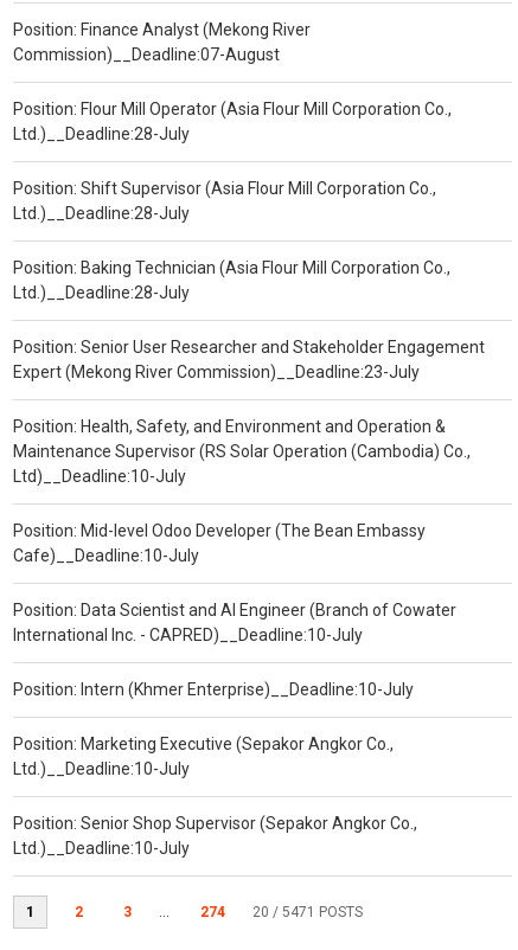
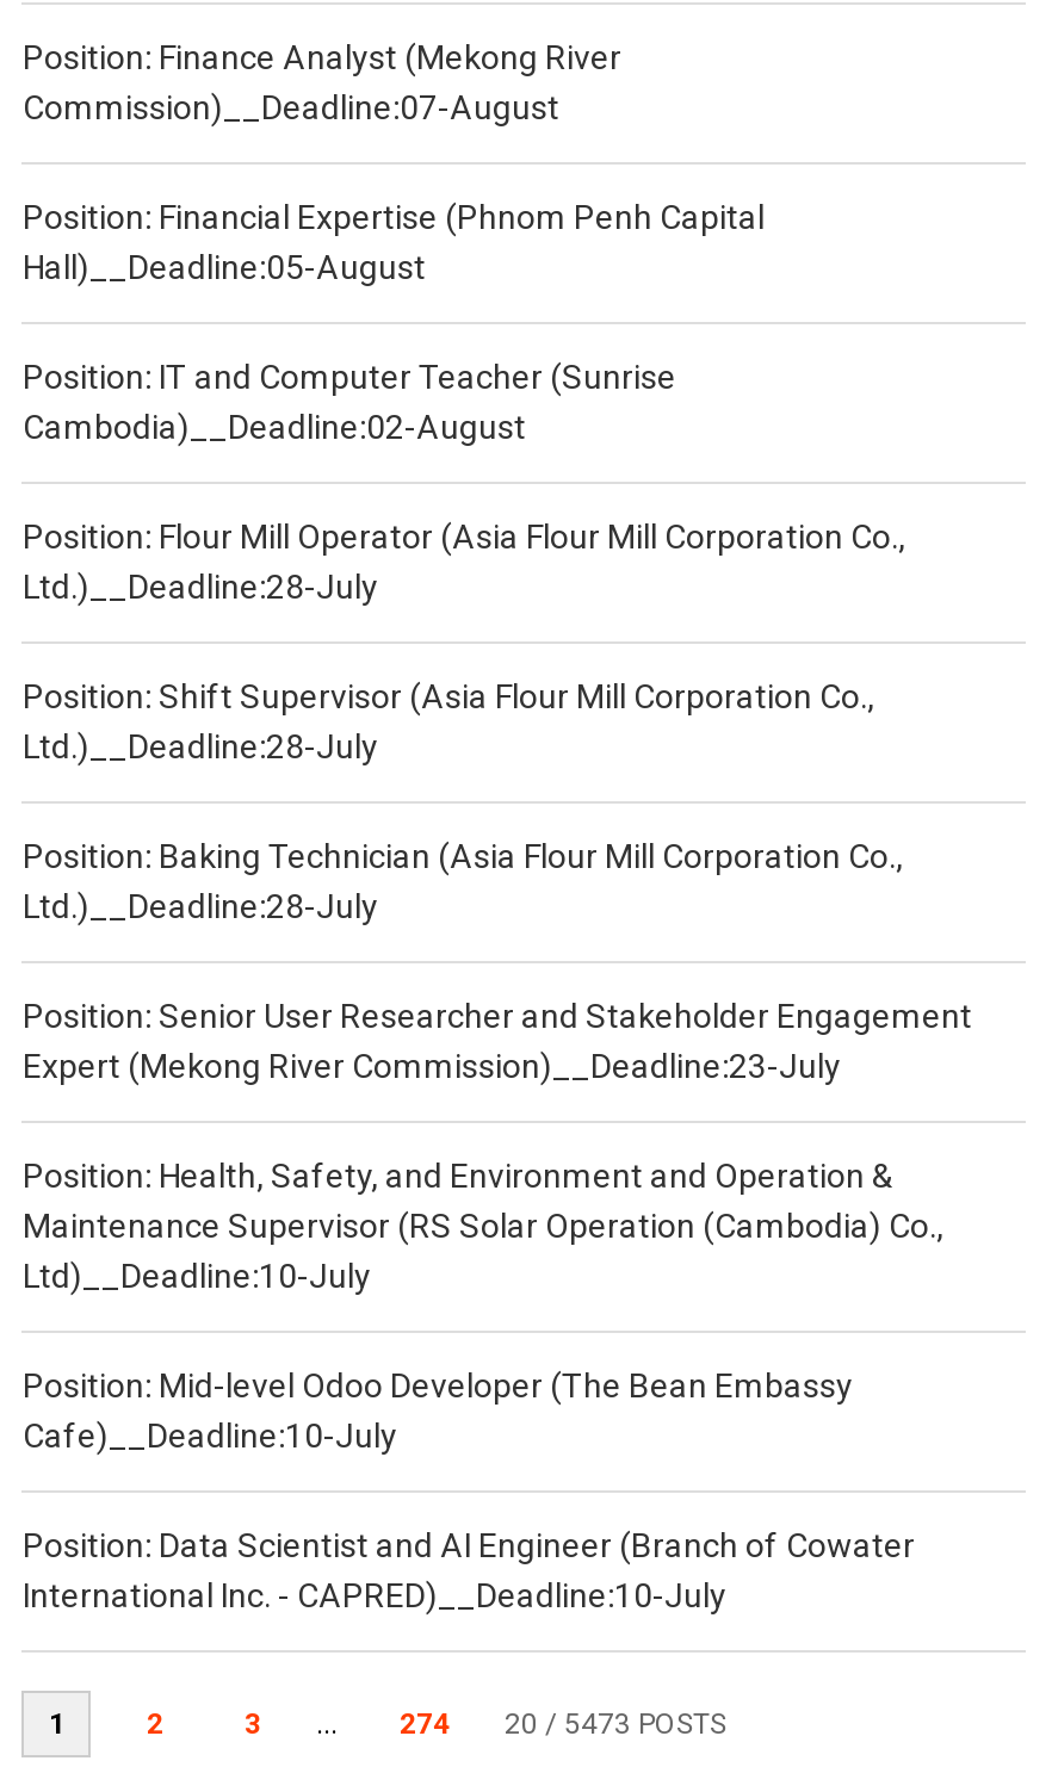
+ Position: Financial Expertise (Phnom Penh Capital
+ Hall)__Deadline:05-August
+ Position: IT and Computer Teacher (Sunrise
+ Cambodia)__Deadline:02-August

moved down: Position: Flour Mill Operator (Asia Flour Mill Corporation Co., | Ltd.)__Deadline:28-July | Position: Shift Supervisor (Asia Flour Mill Corporation Co., | ... | Position: Data Scientist and AI Engineer (Branch of Cowater | International Inc. - CAPRED)__Deadline:10-July

- Position: Intern (Khmer Enterprise)__Deadline:10-July
- Position: Marketing Executive (Sepakor Angkor Co.,
- Ltd.)__Deadline:10-July
- Position: Senior Shop Supervisor (Sepakor Angkor Co.,
- Ltd.)__Deadline:10-July

- 20 / 5471 POSTS
+ 20 / 5473 POSTS
